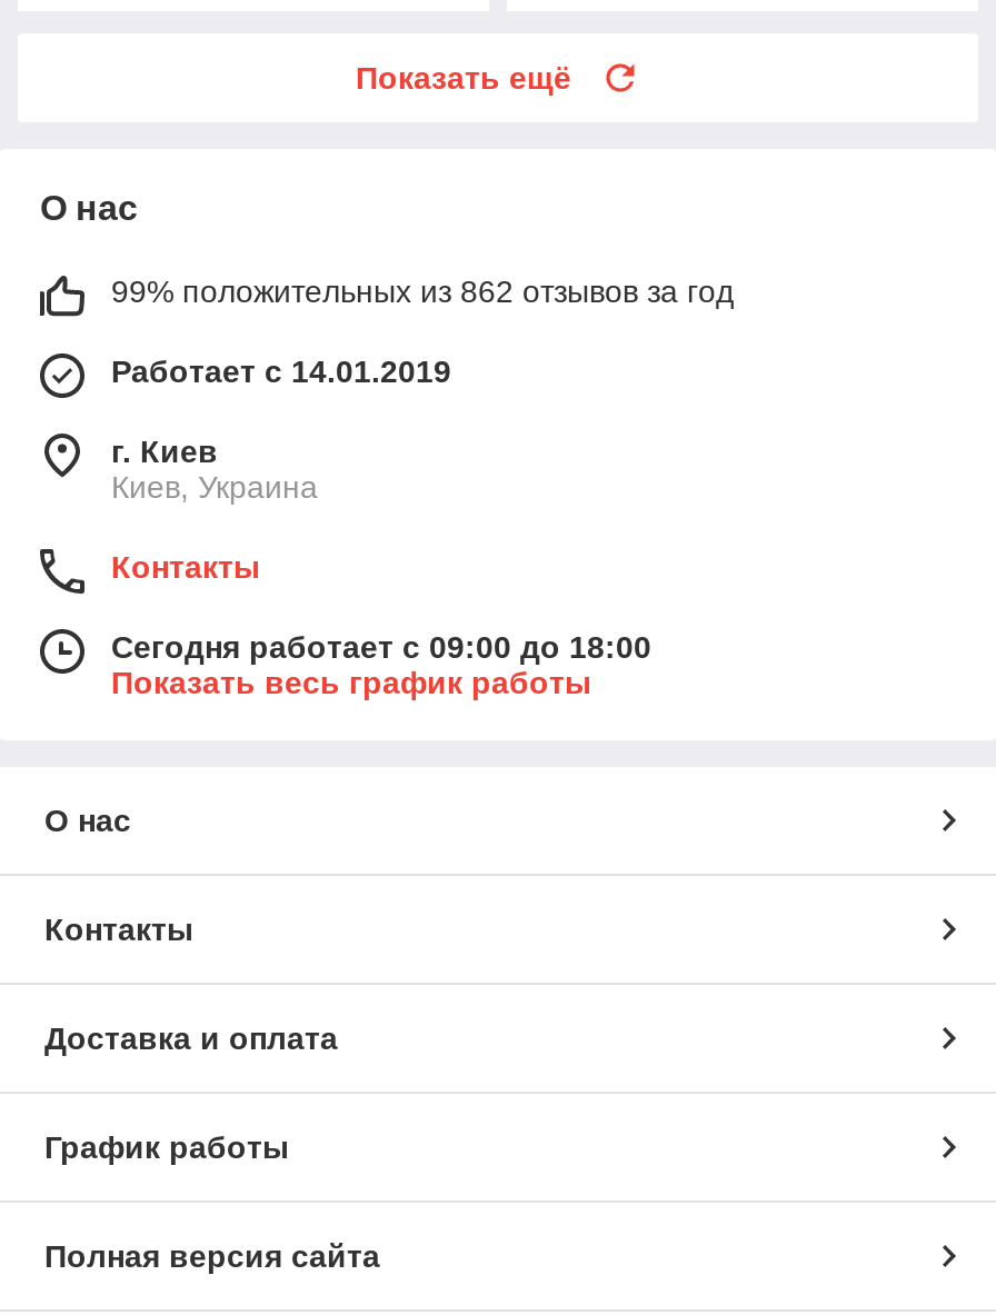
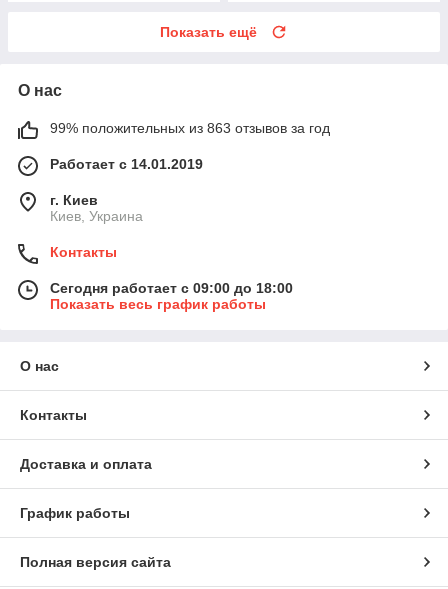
- 99% положительных из 862 отзывов за год
+ 99% положительных из 863 отзывов за год
